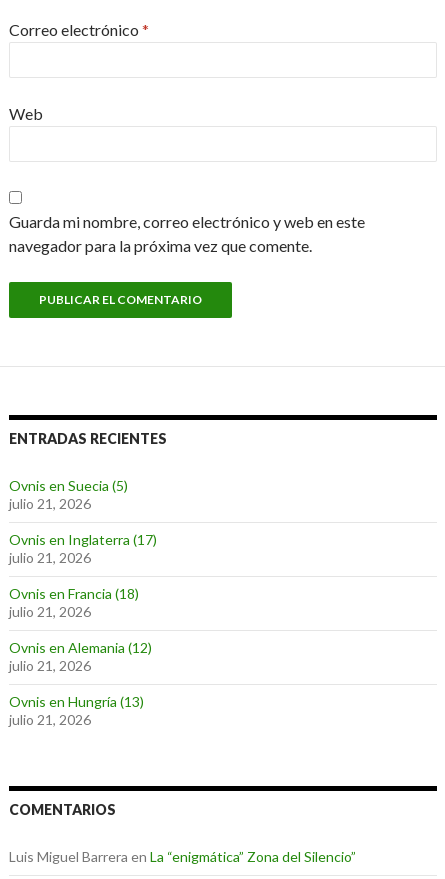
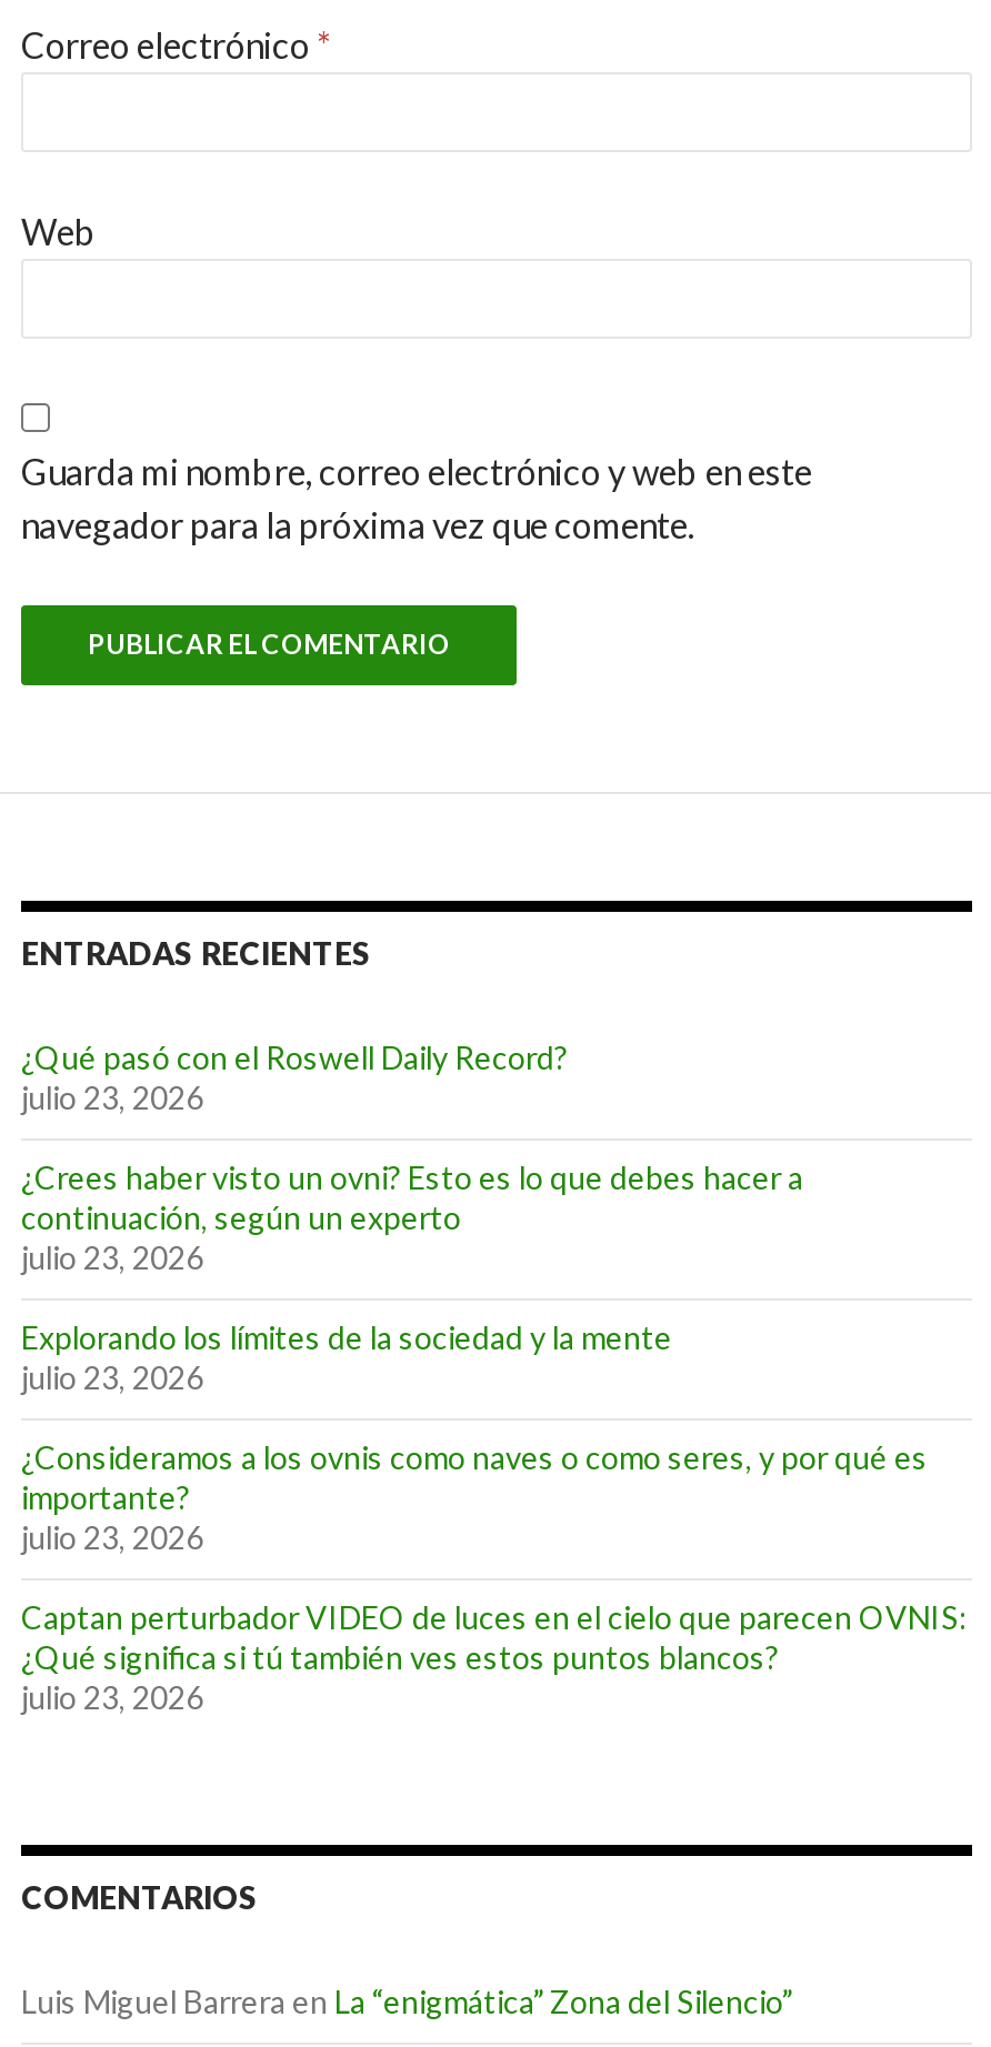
- Ovnis en Suecia (5)
- julio 21, 2026
+ ¿Qué pasó con el Roswell Daily Record?
+ julio 23, 2026

- Ovnis en Inglaterra (17)
- julio 21, 2026
+ ¿Crees haber visto un ovni? Esto es lo que debes hacer a
+ continuación, según un experto
+ julio 23, 2026

- Ovnis en Francia (18)
- julio 21, 2026
+ Explorando los límites de la sociedad y la mente
+ julio 23, 2026

- Ovnis en Alemania (12)
- julio 21, 2026
+ ¿Consideramos a los ovnis como naves o como seres, y por qué es
+ importante?
+ julio 23, 2026

- Ovnis en Hungría (13)
- julio 21, 2026
+ Captan perturbador VIDEO de luces en el cielo que parecen OVNIS:
+ ¿Qué significa si tú también ves estos puntos blancos?
+ julio 23, 2026
